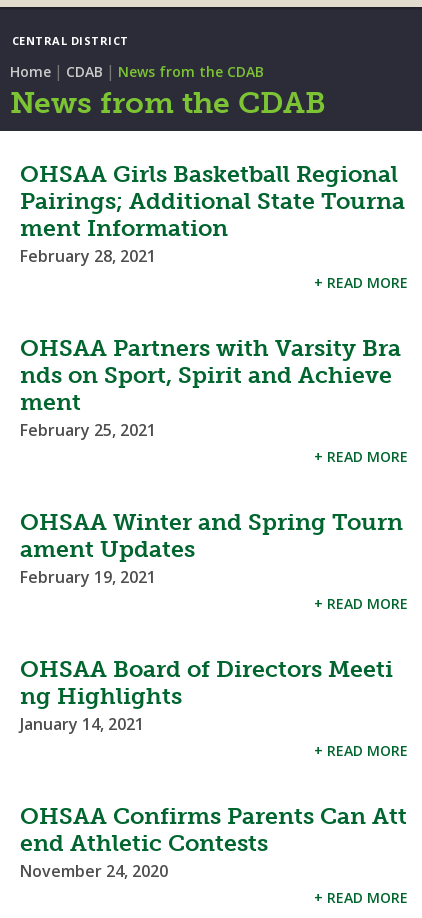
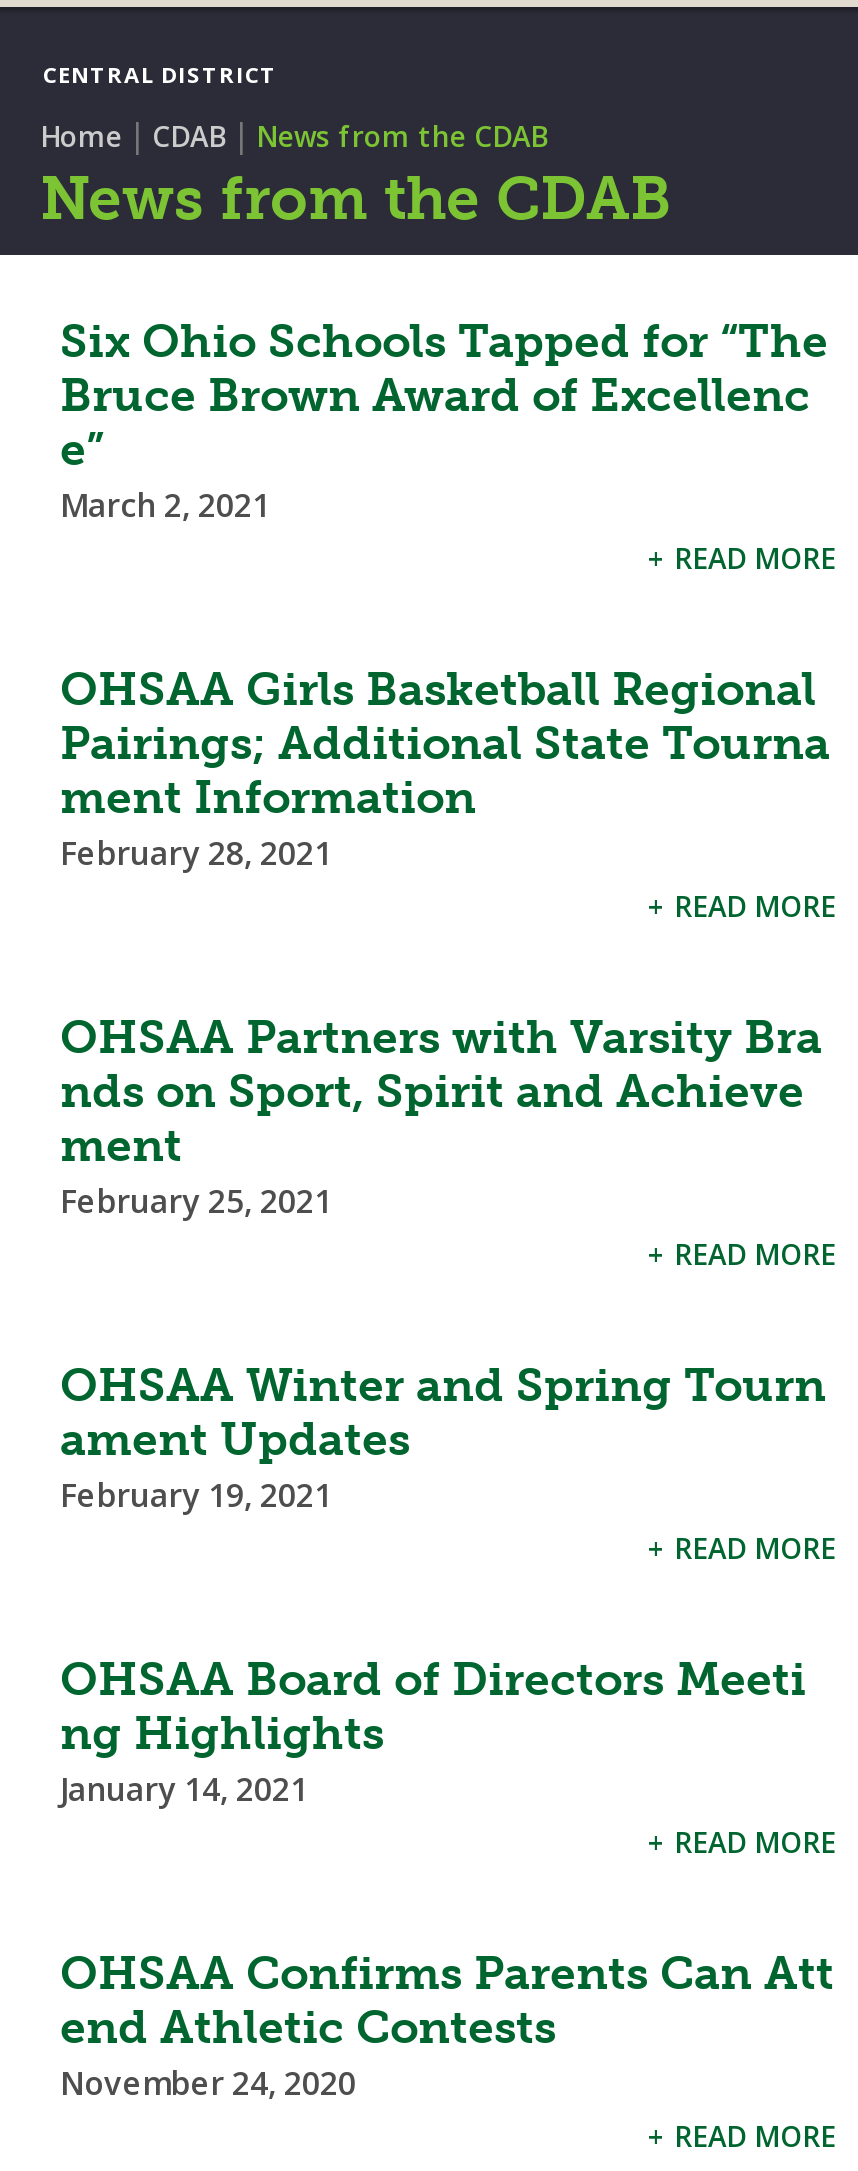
+ Six Ohio Schools Tapped for “The
+ Bruce Brown Award of Excellenc
+ e”
+ March 2, 2021
+ + READ MORE
